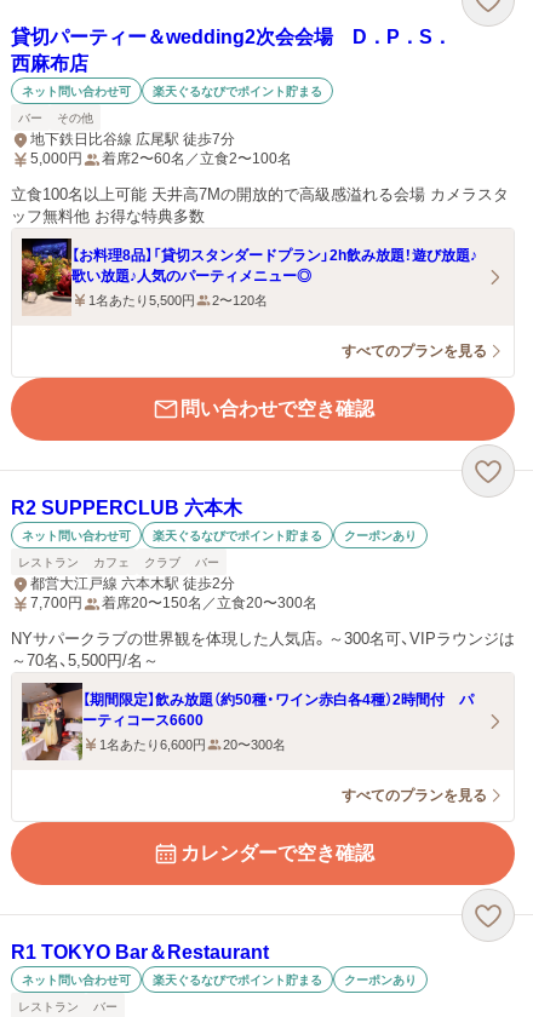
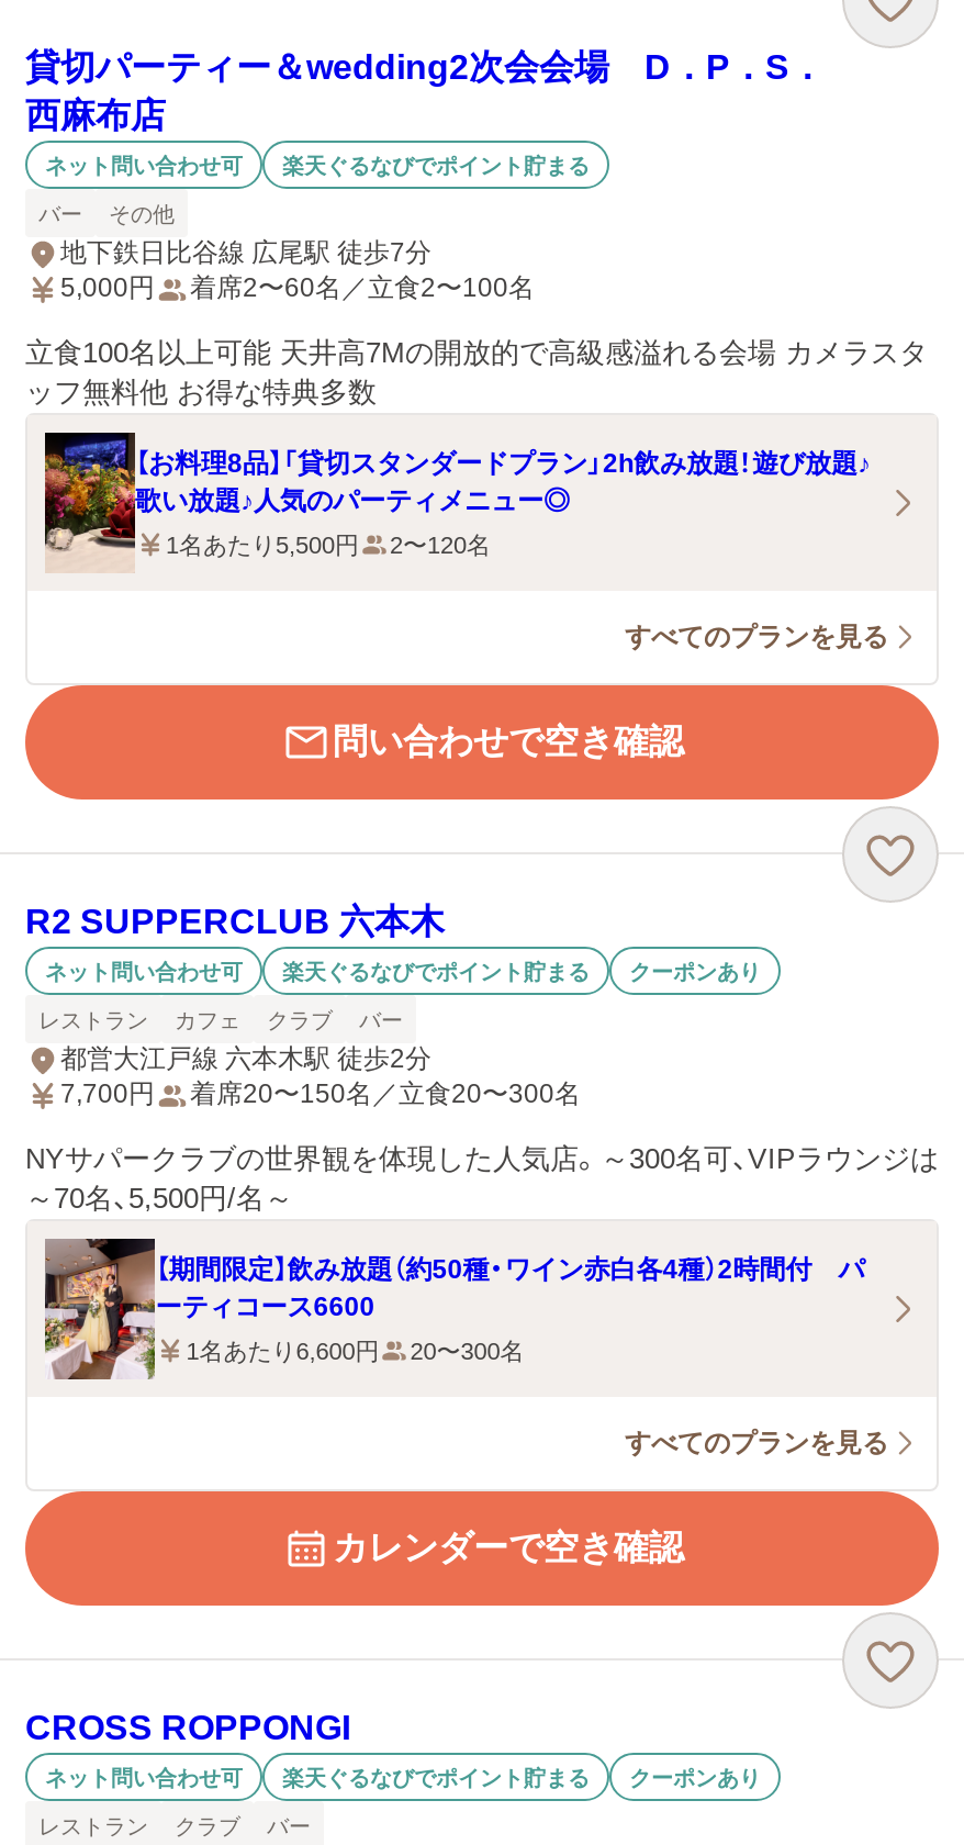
- R1 TOKYO Bar＆Restaurant
+ CROSS ROPPONGI

+ クラブ
